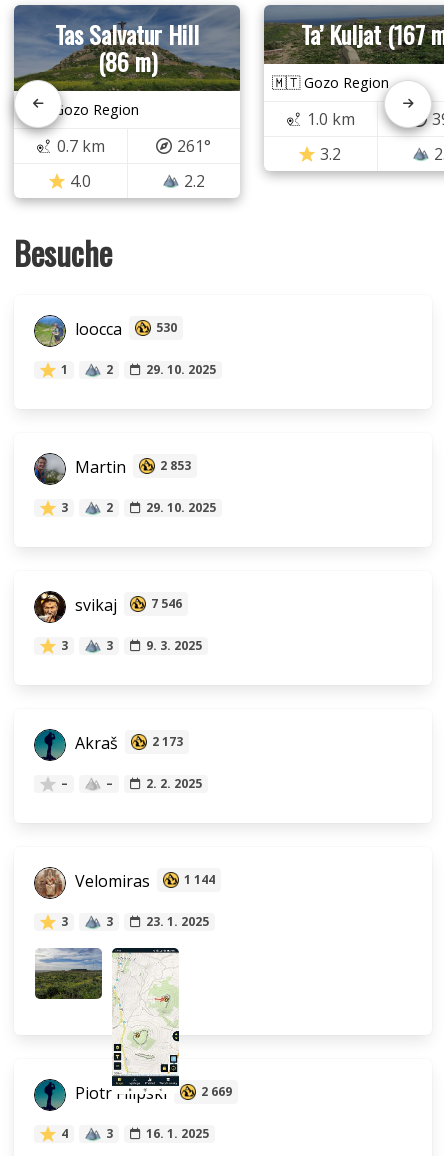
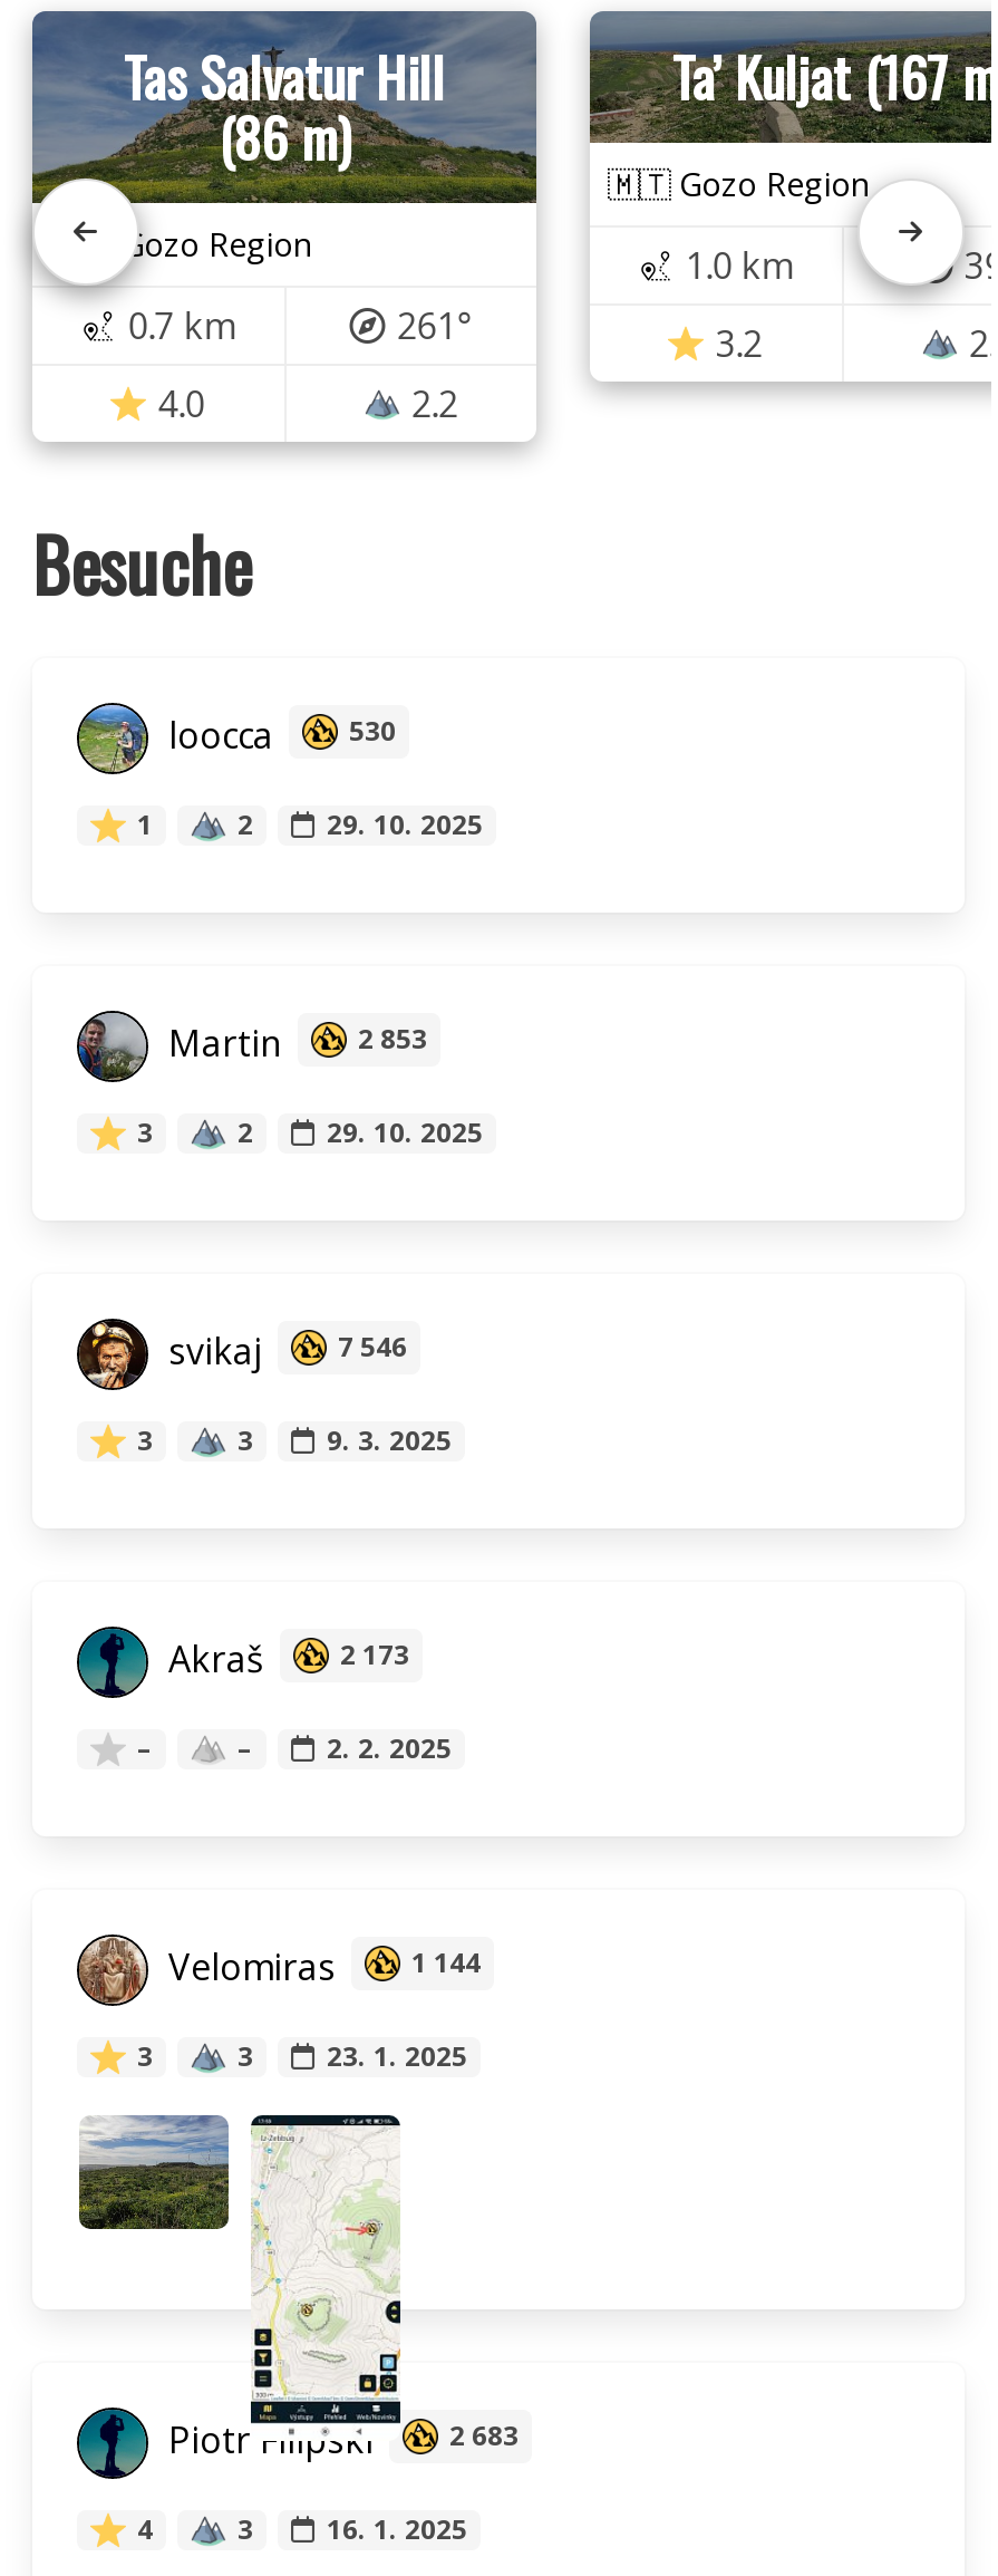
- Piotr Filipski 2 669
+ Piotr Filipski 2 683
